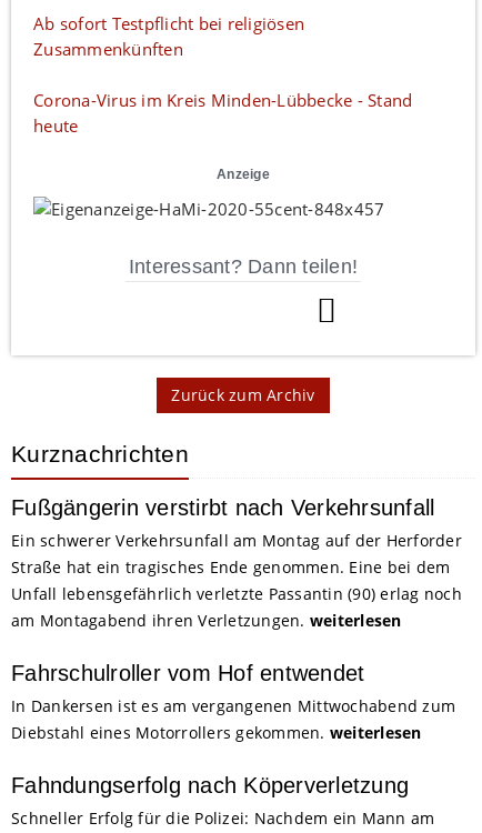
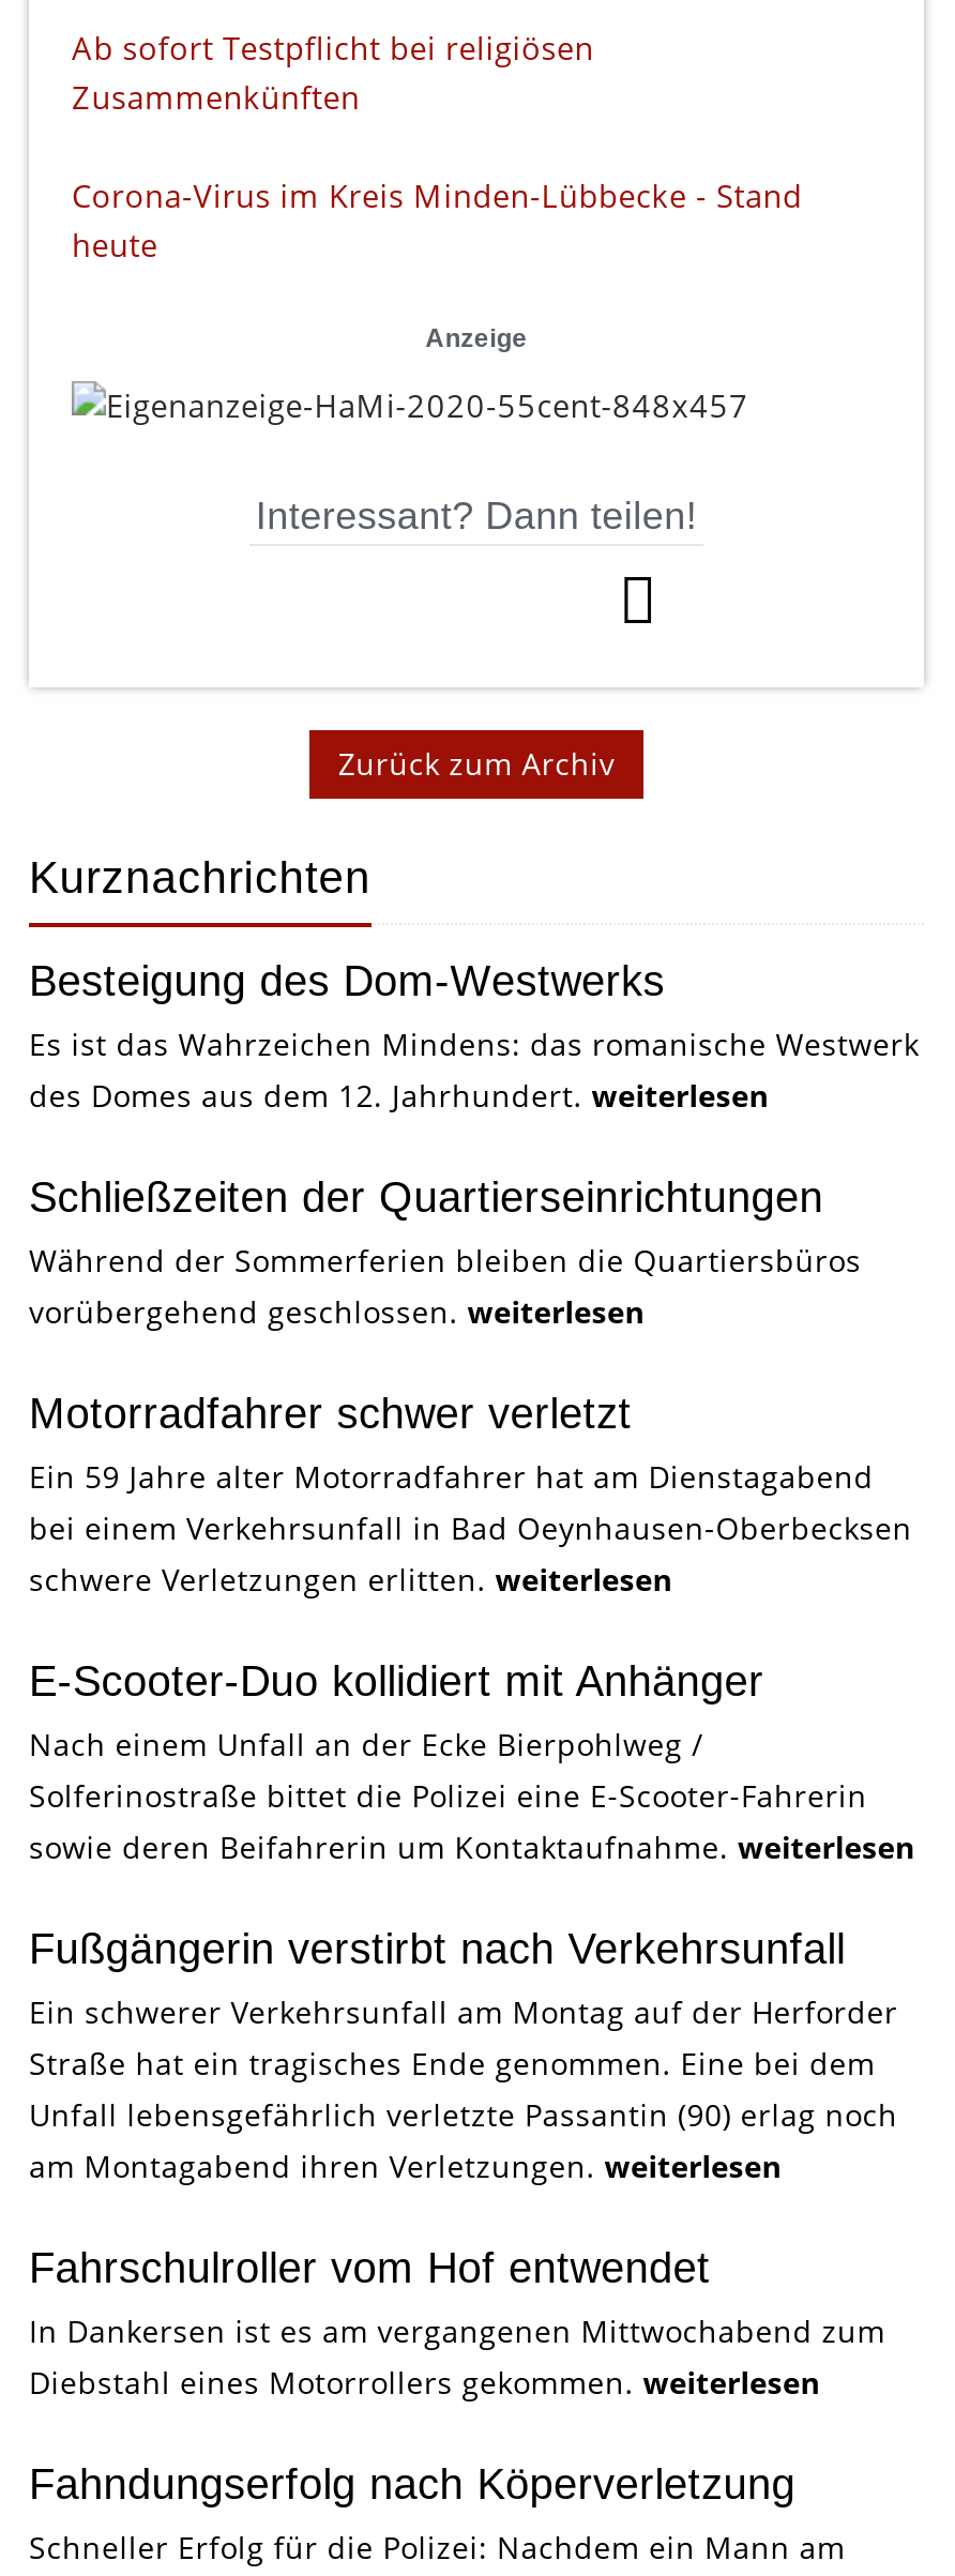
+ Besteigung des Dom-Westwerks
+ Es ist das Wahrzeichen Mindens: das romanische Westwerk
+ des Domes aus dem 12. Jahrhundert. weiterlesen
+ Schließzeiten der Quartierseinrichtungen
+ Während der Sommerferien bleiben die Quartiersbüros
+ vorübergehend geschlossen. weiterlesen
+ Motorradfahrer schwer verletzt
+ Ein 59 Jahre alter Motorradfahrer hat am Dienstagabend
+ bei einem Verkehrsunfall in Bad Oeynhausen-Oberbecksen
+ schwere Verletzungen erlitten. weiterlesen
+ E-Scooter-Duo kollidiert mit Anhänger
+ Nach einem Unfall an der Ecke Bierpohlweg /
+ Solferinostraße bittet die Polizei eine E-Scooter-Fahrerin
+ sowie deren Beifahrerin um Kontaktaufnahme. weiterlesen
